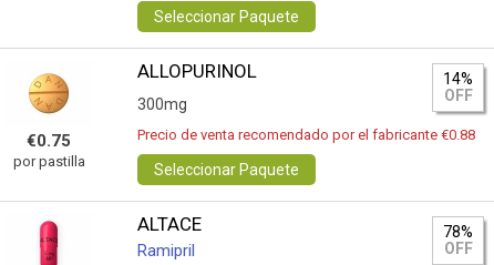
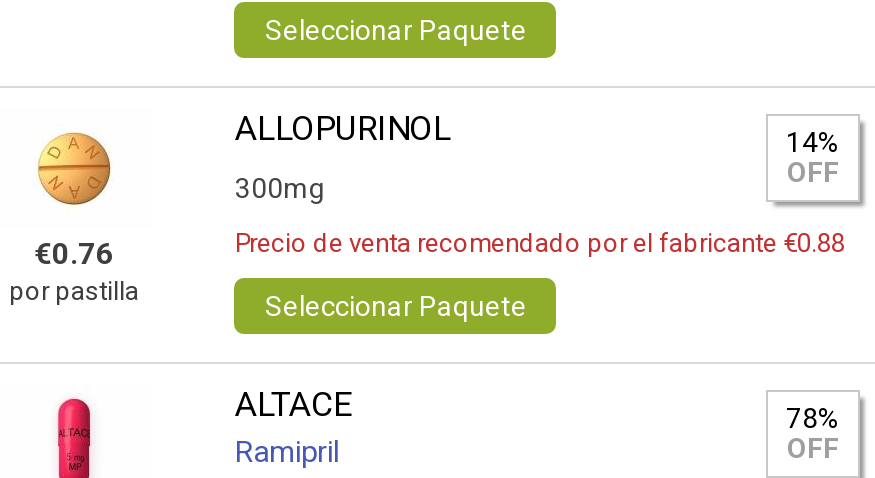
- €0.75
+ €0.76
